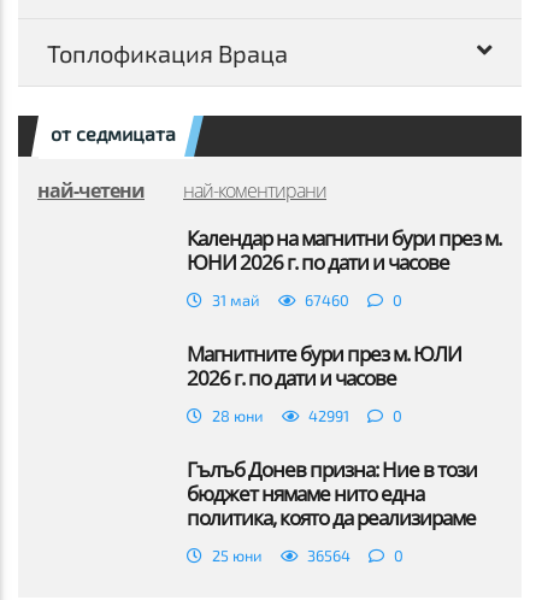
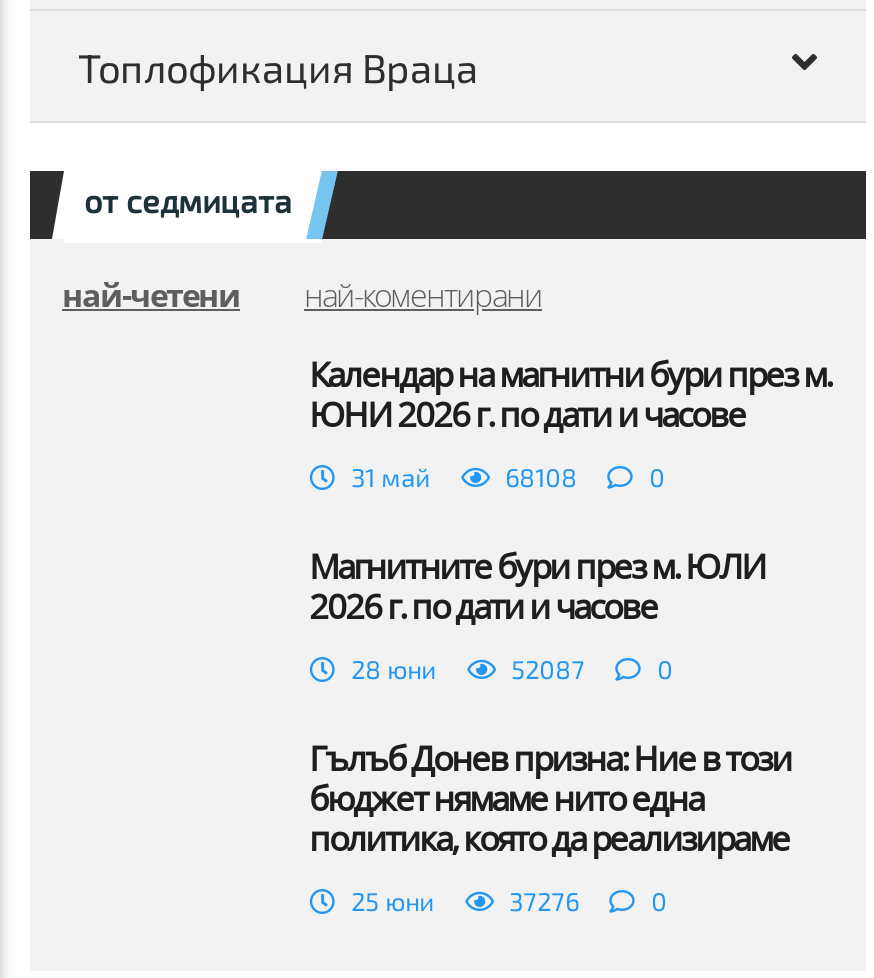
- 67460
+ 68108

- 42991
+ 52087

- 36564
+ 37276
